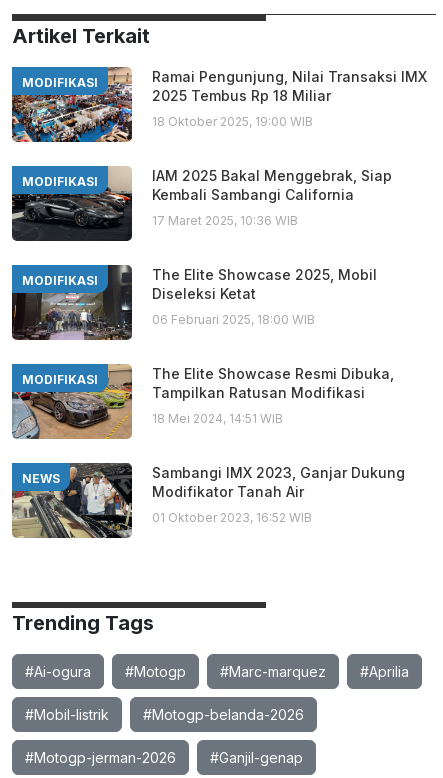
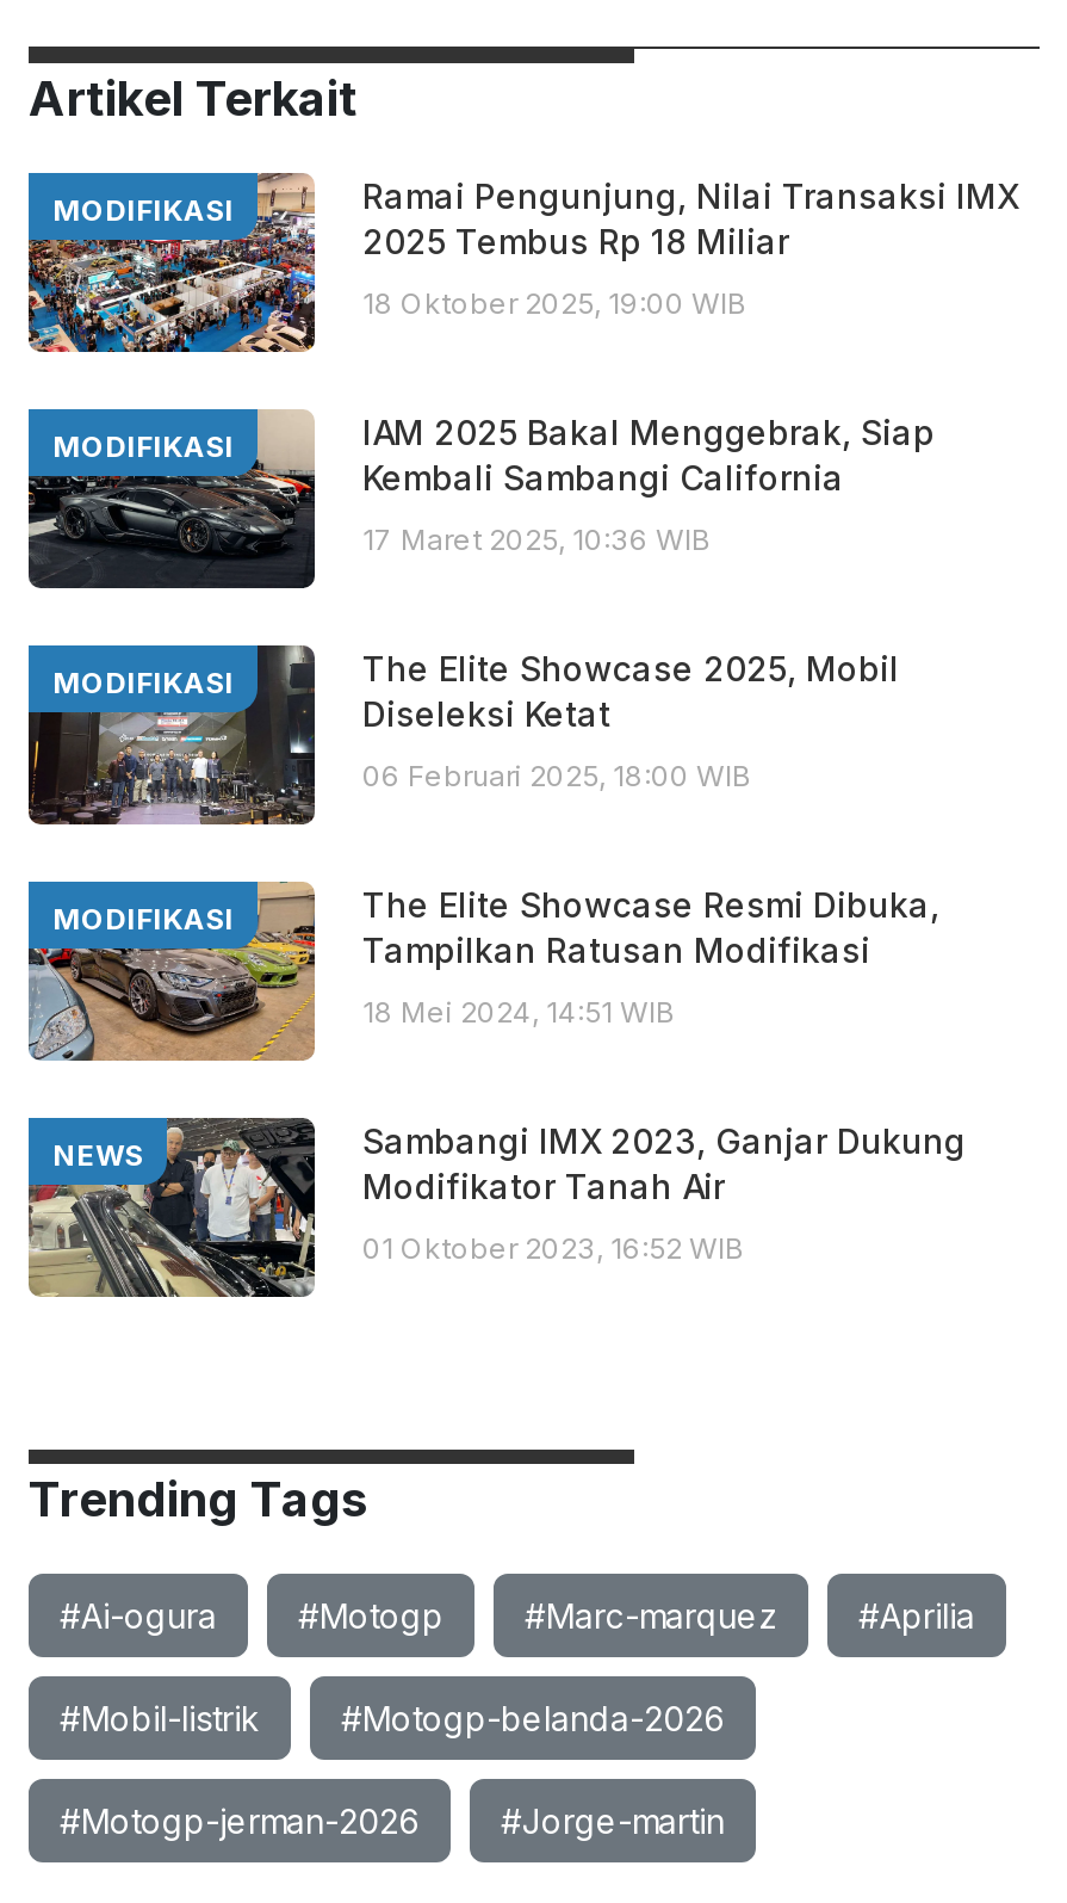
- #Ganjil-genap
+ #Jorge-martin
